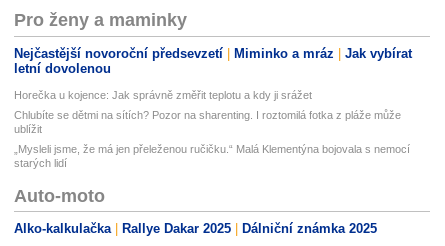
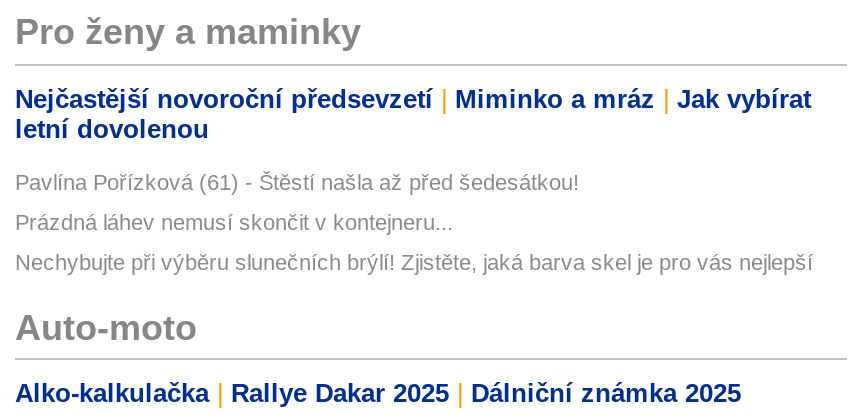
- Horečka u kojence: Jak správně změřit teplotu a kdy ji srážet
+ Pavlína Pořízková (61) - Štěstí našla až před šedesátkou!

- Chlubíte se dětmi na sítích? Pozor na sharenting. I roztomilá fotka z pláže může
- ublížit
+ Prázdná láhev nemusí skončit v kontejneru...

- „Mysleli jsme, že má jen přeleženou ručičku.“ Malá Klementýna bojovala s nemocí
- starých lidí
+ Nechybujte při výběru slunečních brýlí! Zjistěte, jaká barva skel je pro vás nejlepší
